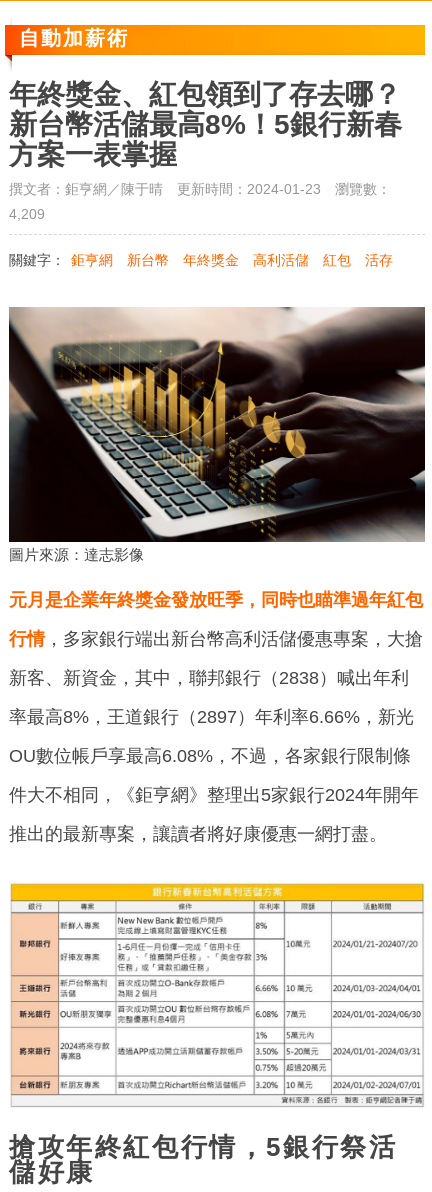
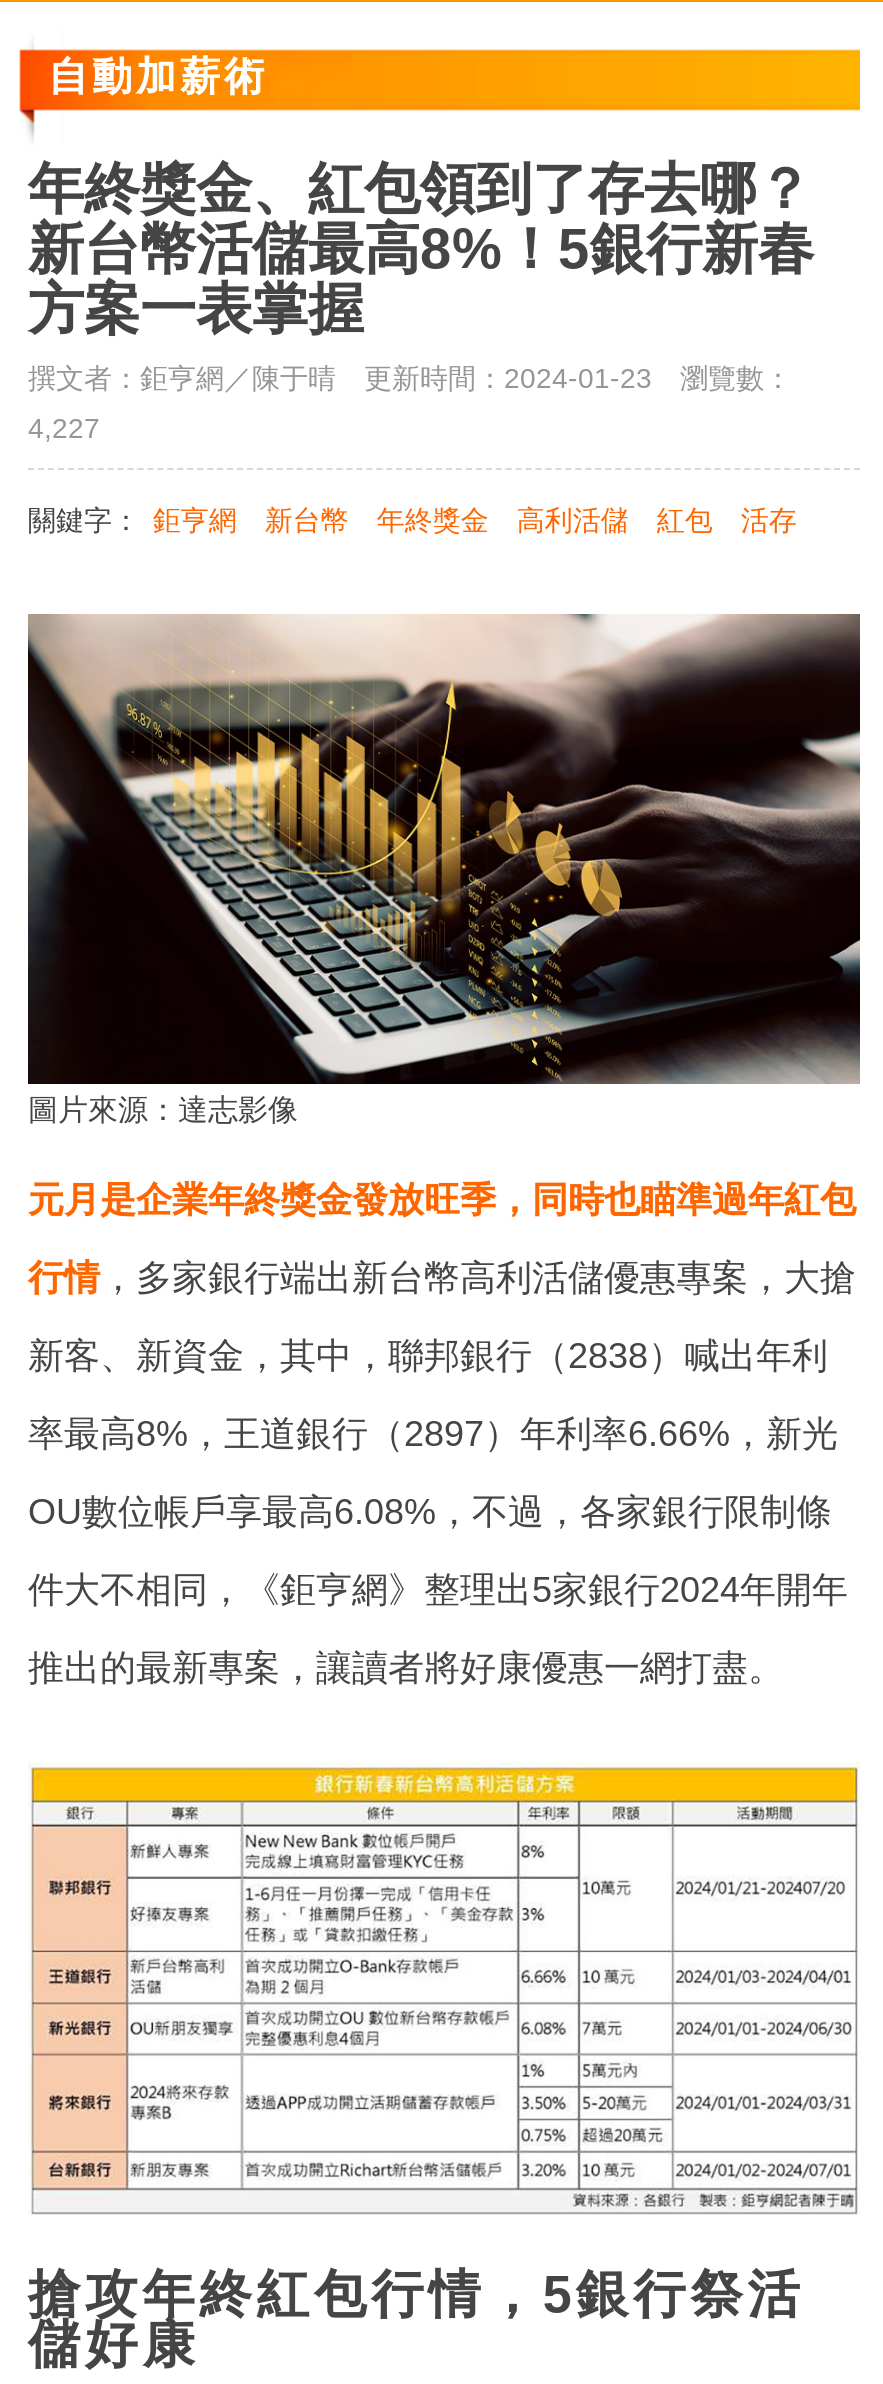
- 4,209
+ 4,227
